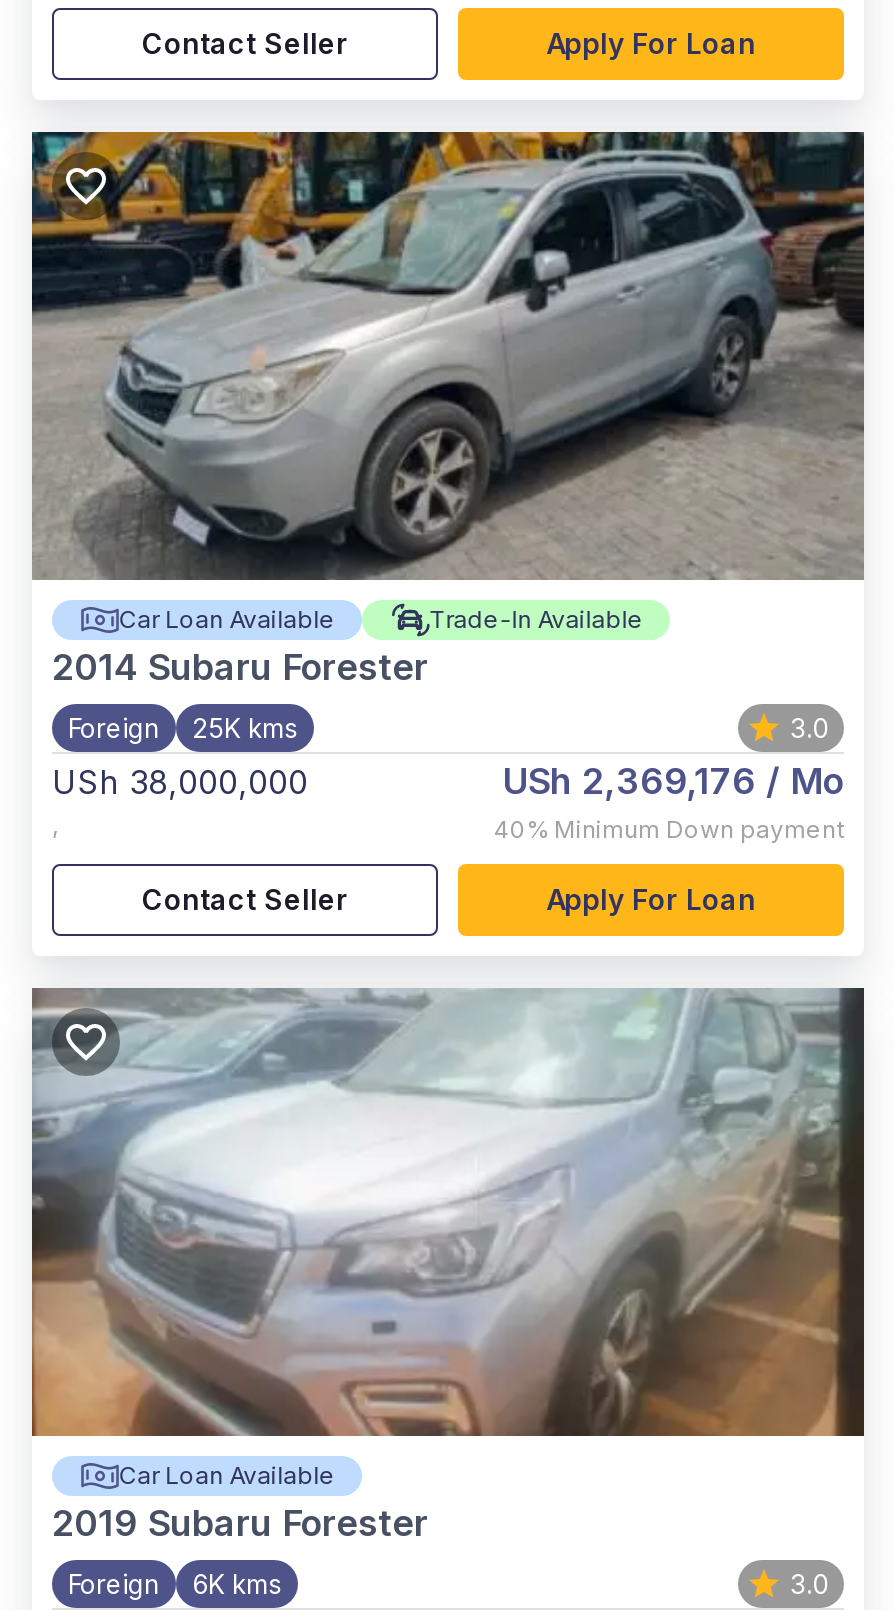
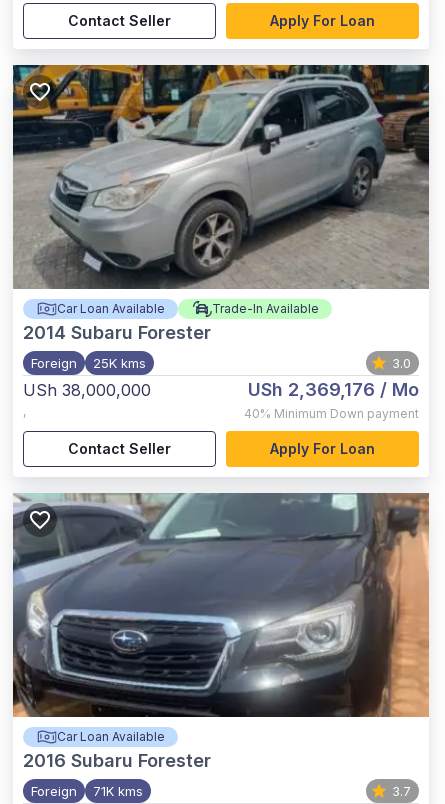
- [image]
- 2019 Subaru Forester
+ [image]
+ 2016 Subaru Forester

- Foreign 6K kms
+ Foreign 71K kms

- 3.0
+ 3.7
